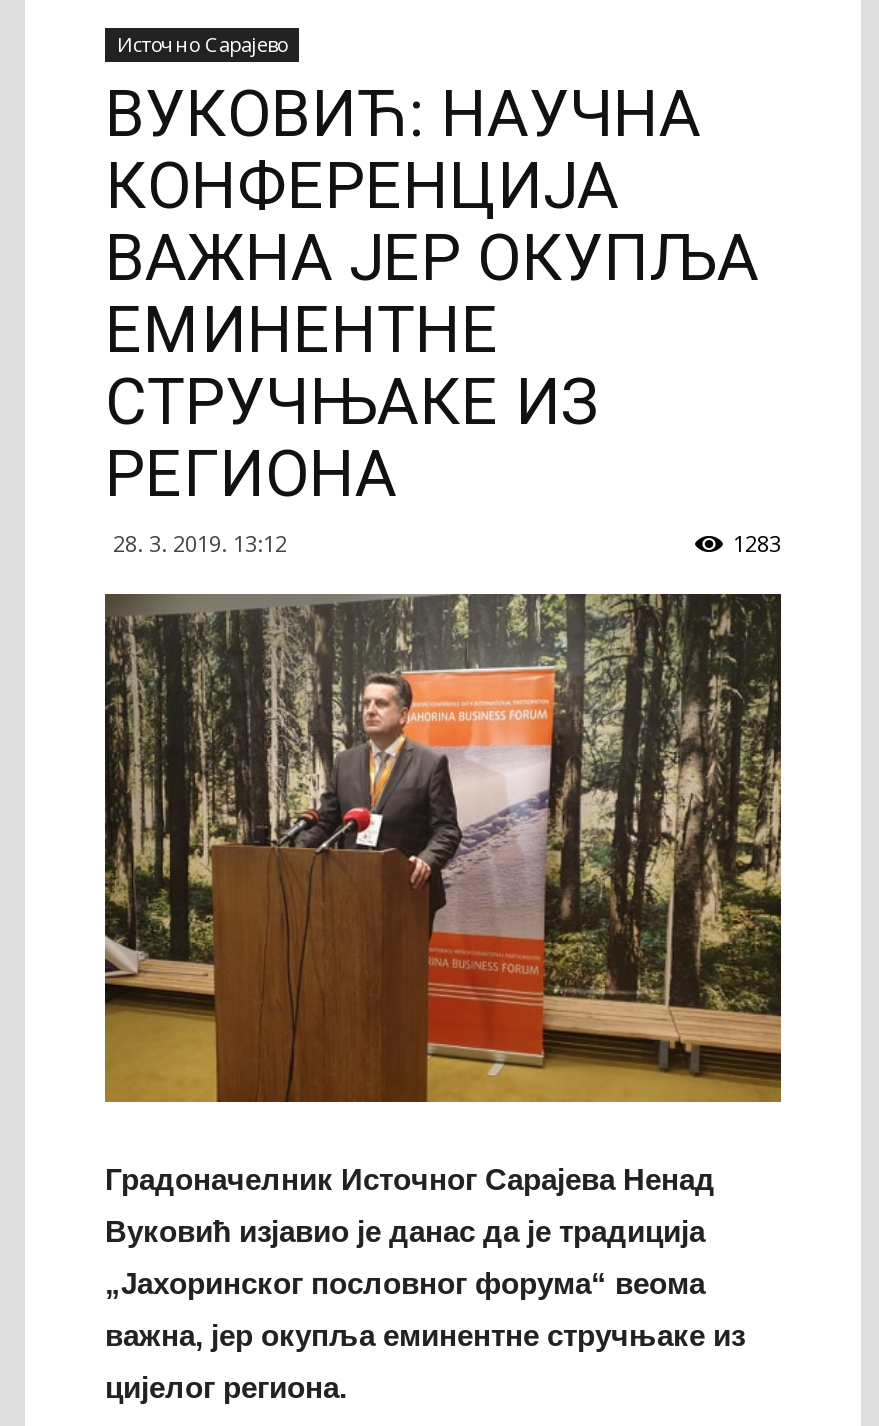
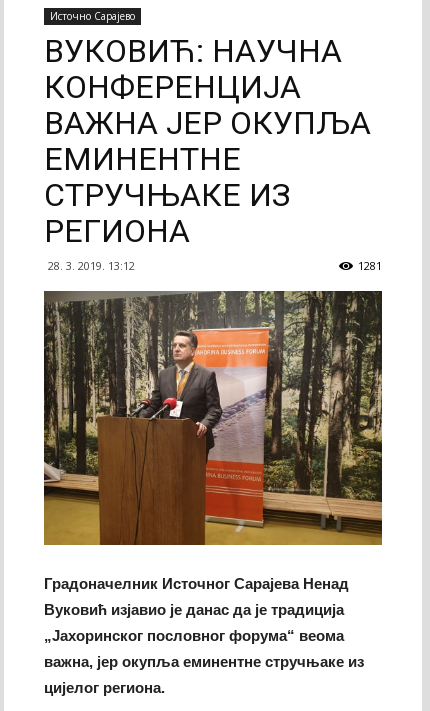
- 1283
+ 1281
